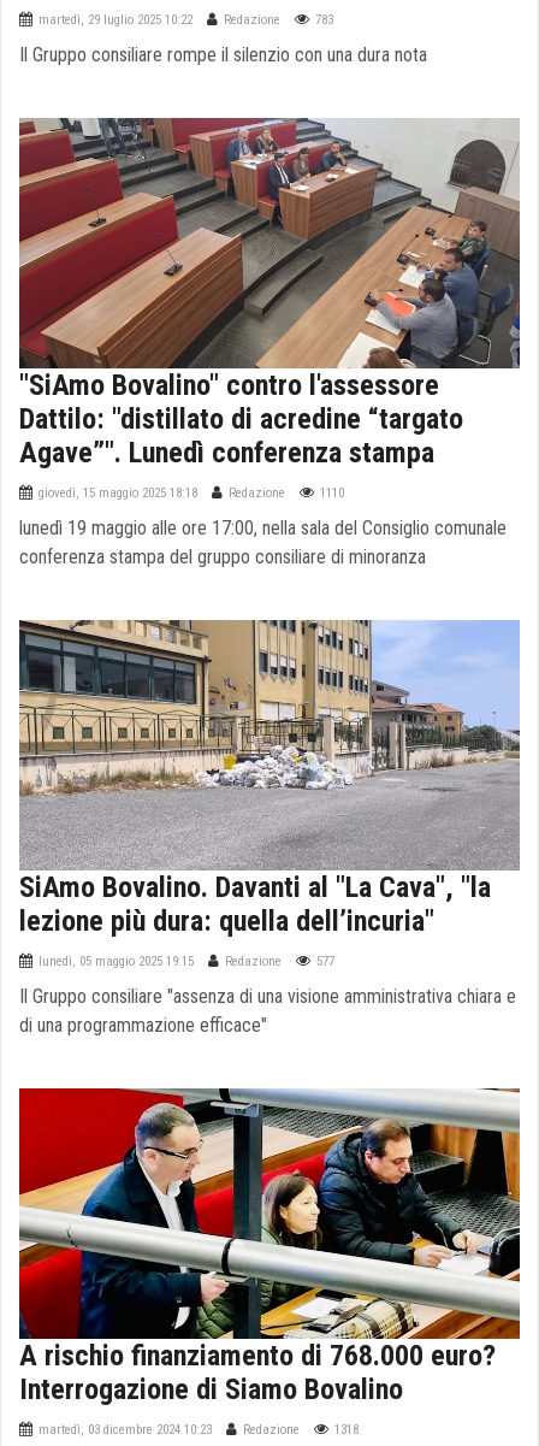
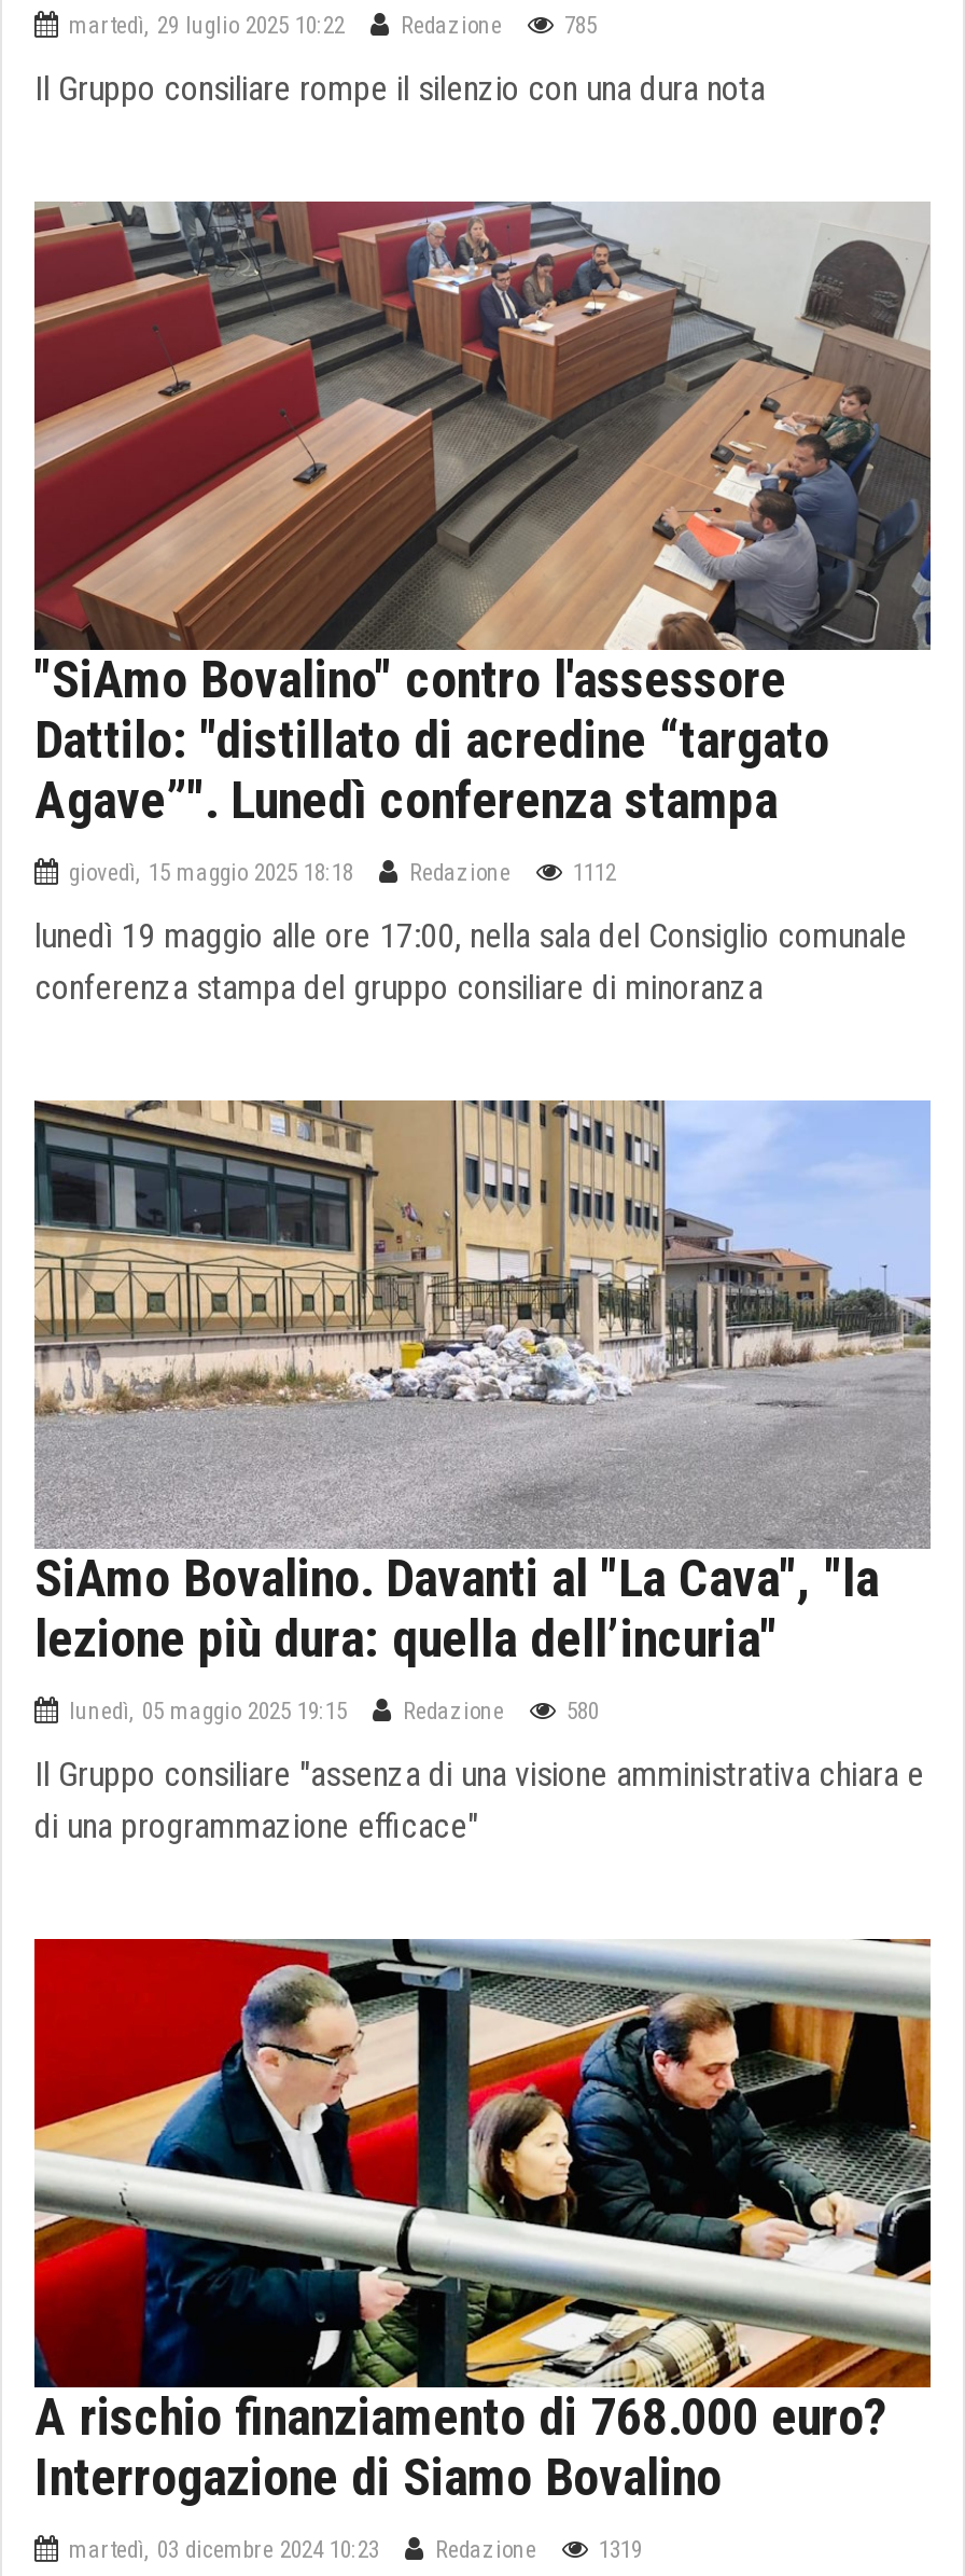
- 783
+ 785

- 1110
+ 1112

- 577
+ 580

- 1318
+ 1319
